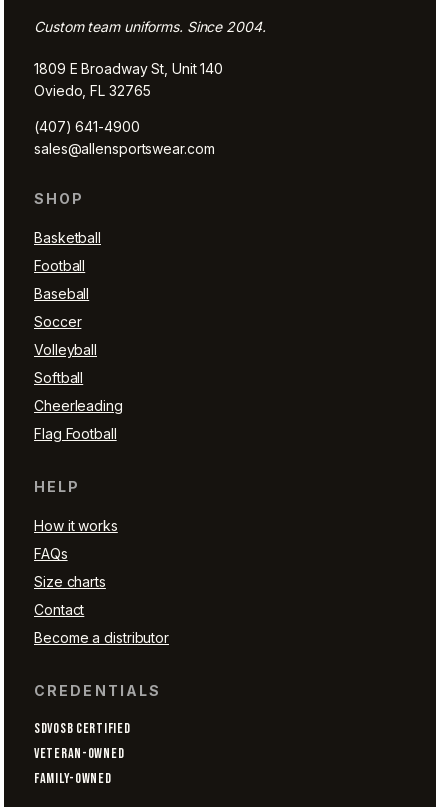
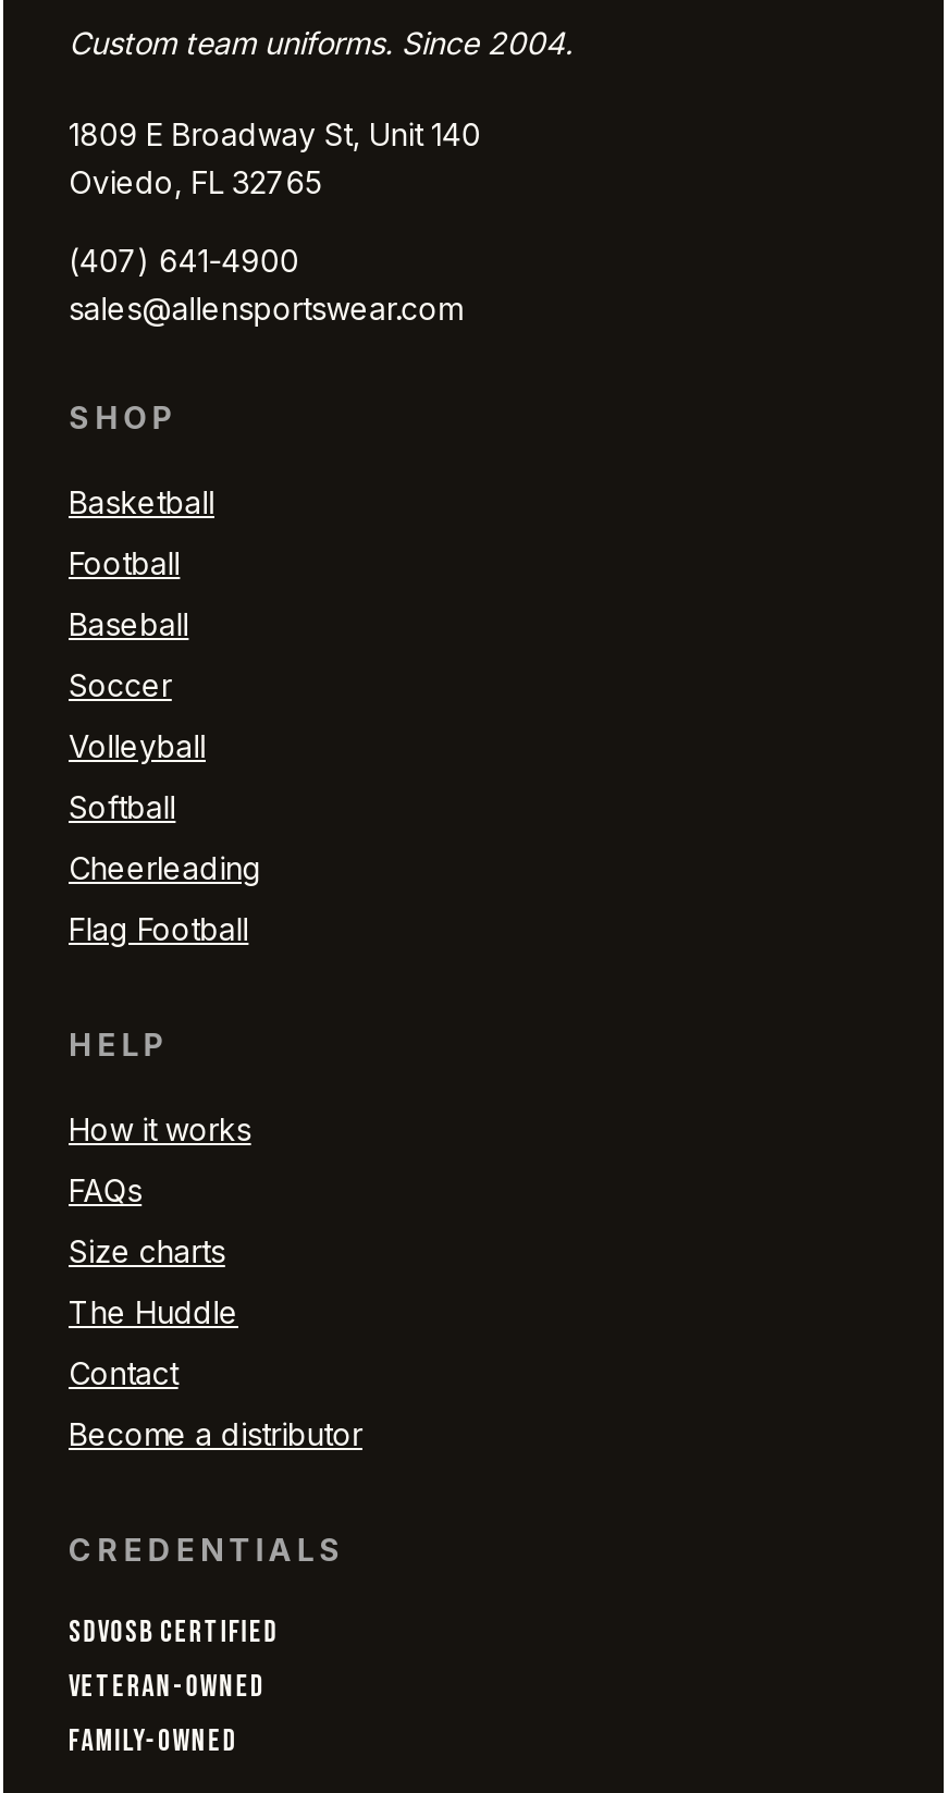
+ The Huddle
